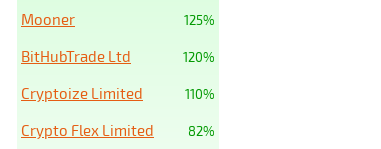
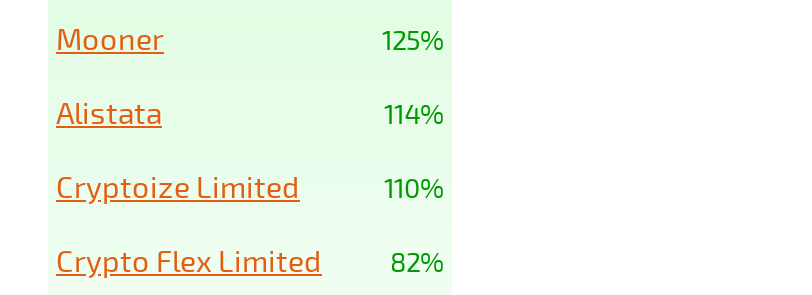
- 120%
- BitHubTrade Ltd
+ 114%
+ Alistata
